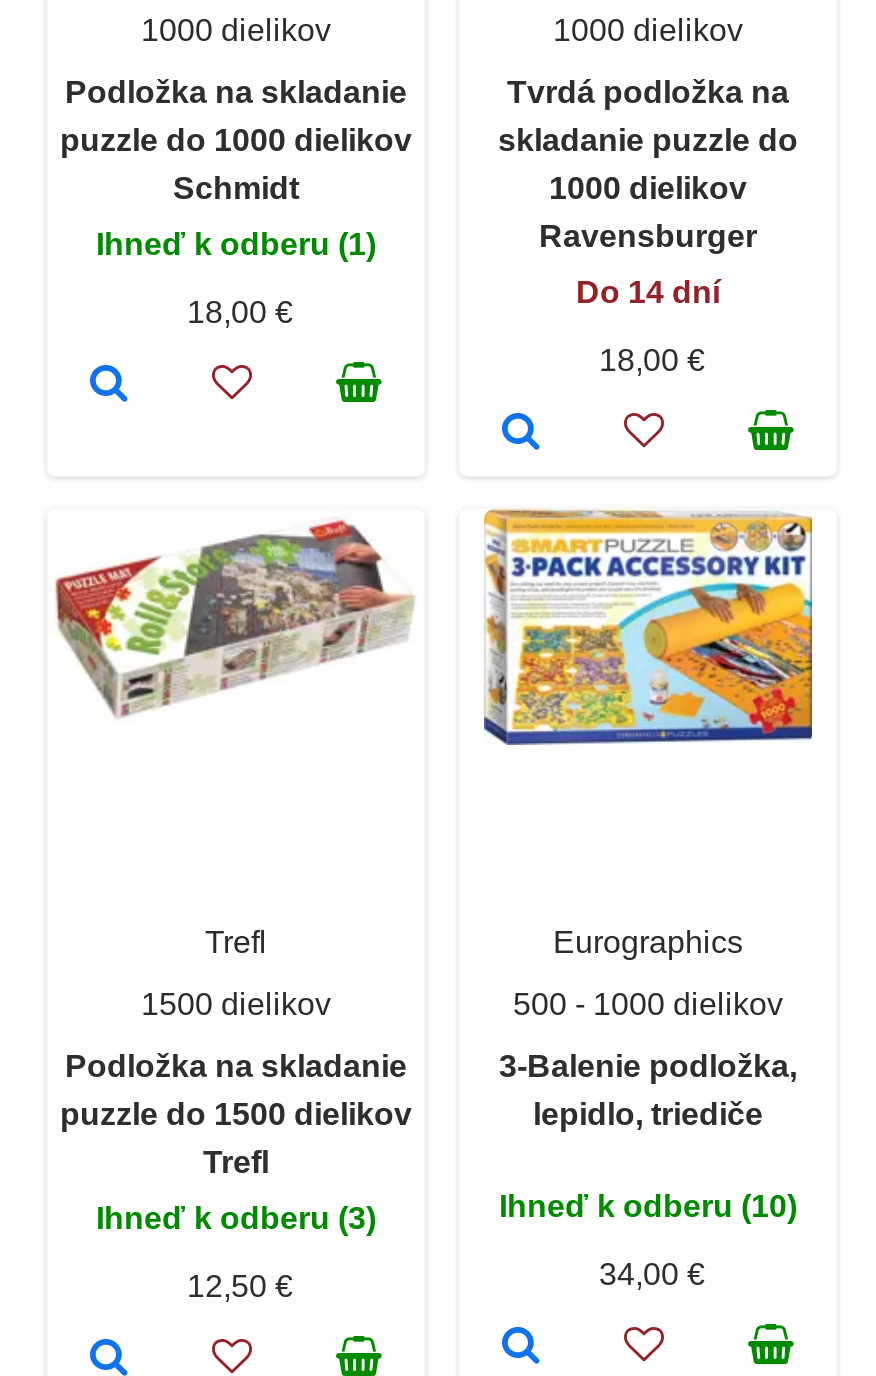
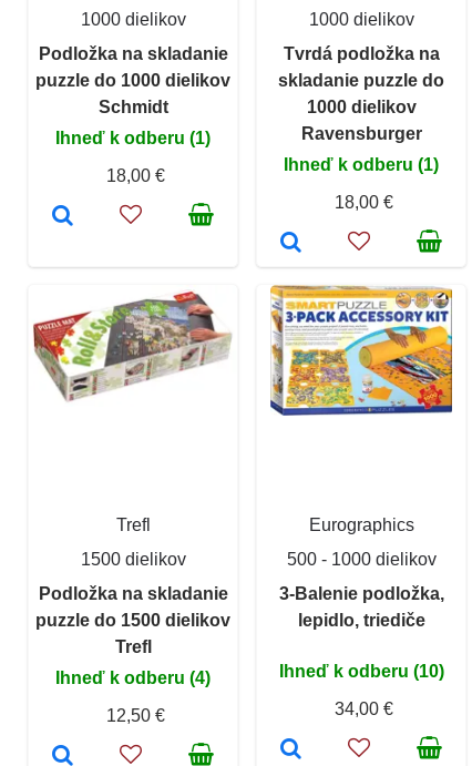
- Do 14 dní
+ Ihneď k odberu (1)

- Ihneď k odberu (3)
+ Ihneď k odberu (4)
